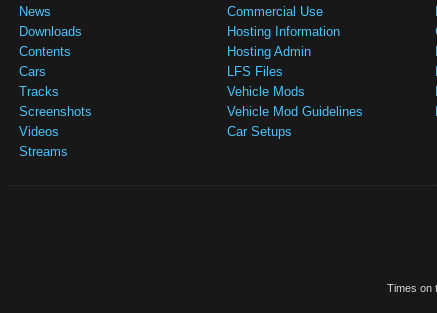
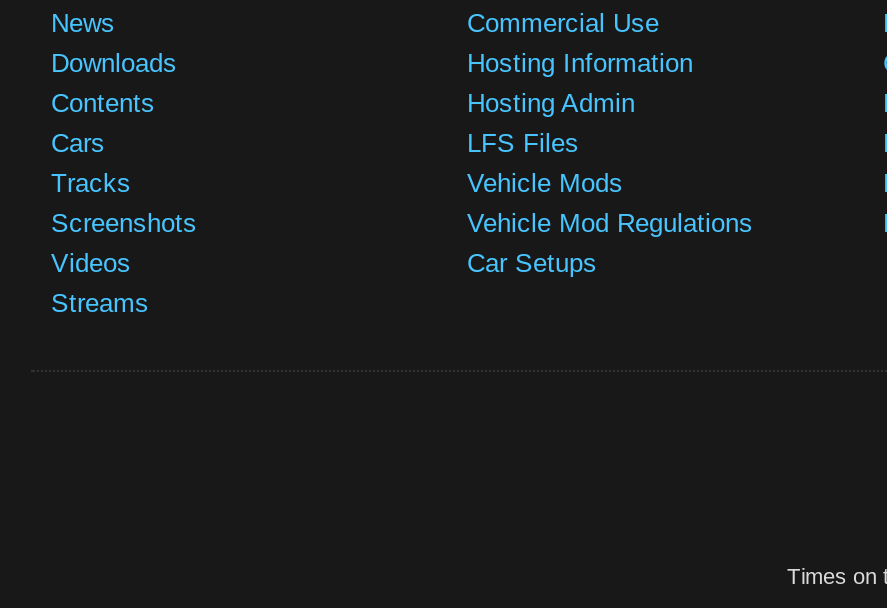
- Vehicle Mod Guidelines
+ Vehicle Mod Regulations
